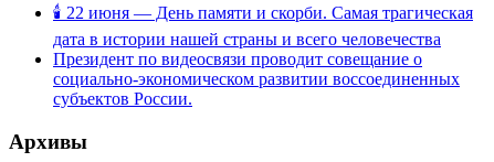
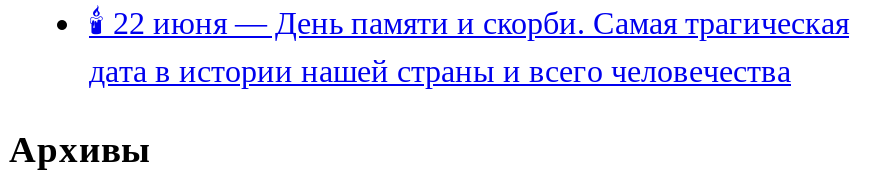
- Президент по видеосвязи проводит совещание о
- социально-экономическом развитии воссоединенных
- субъектов России.
